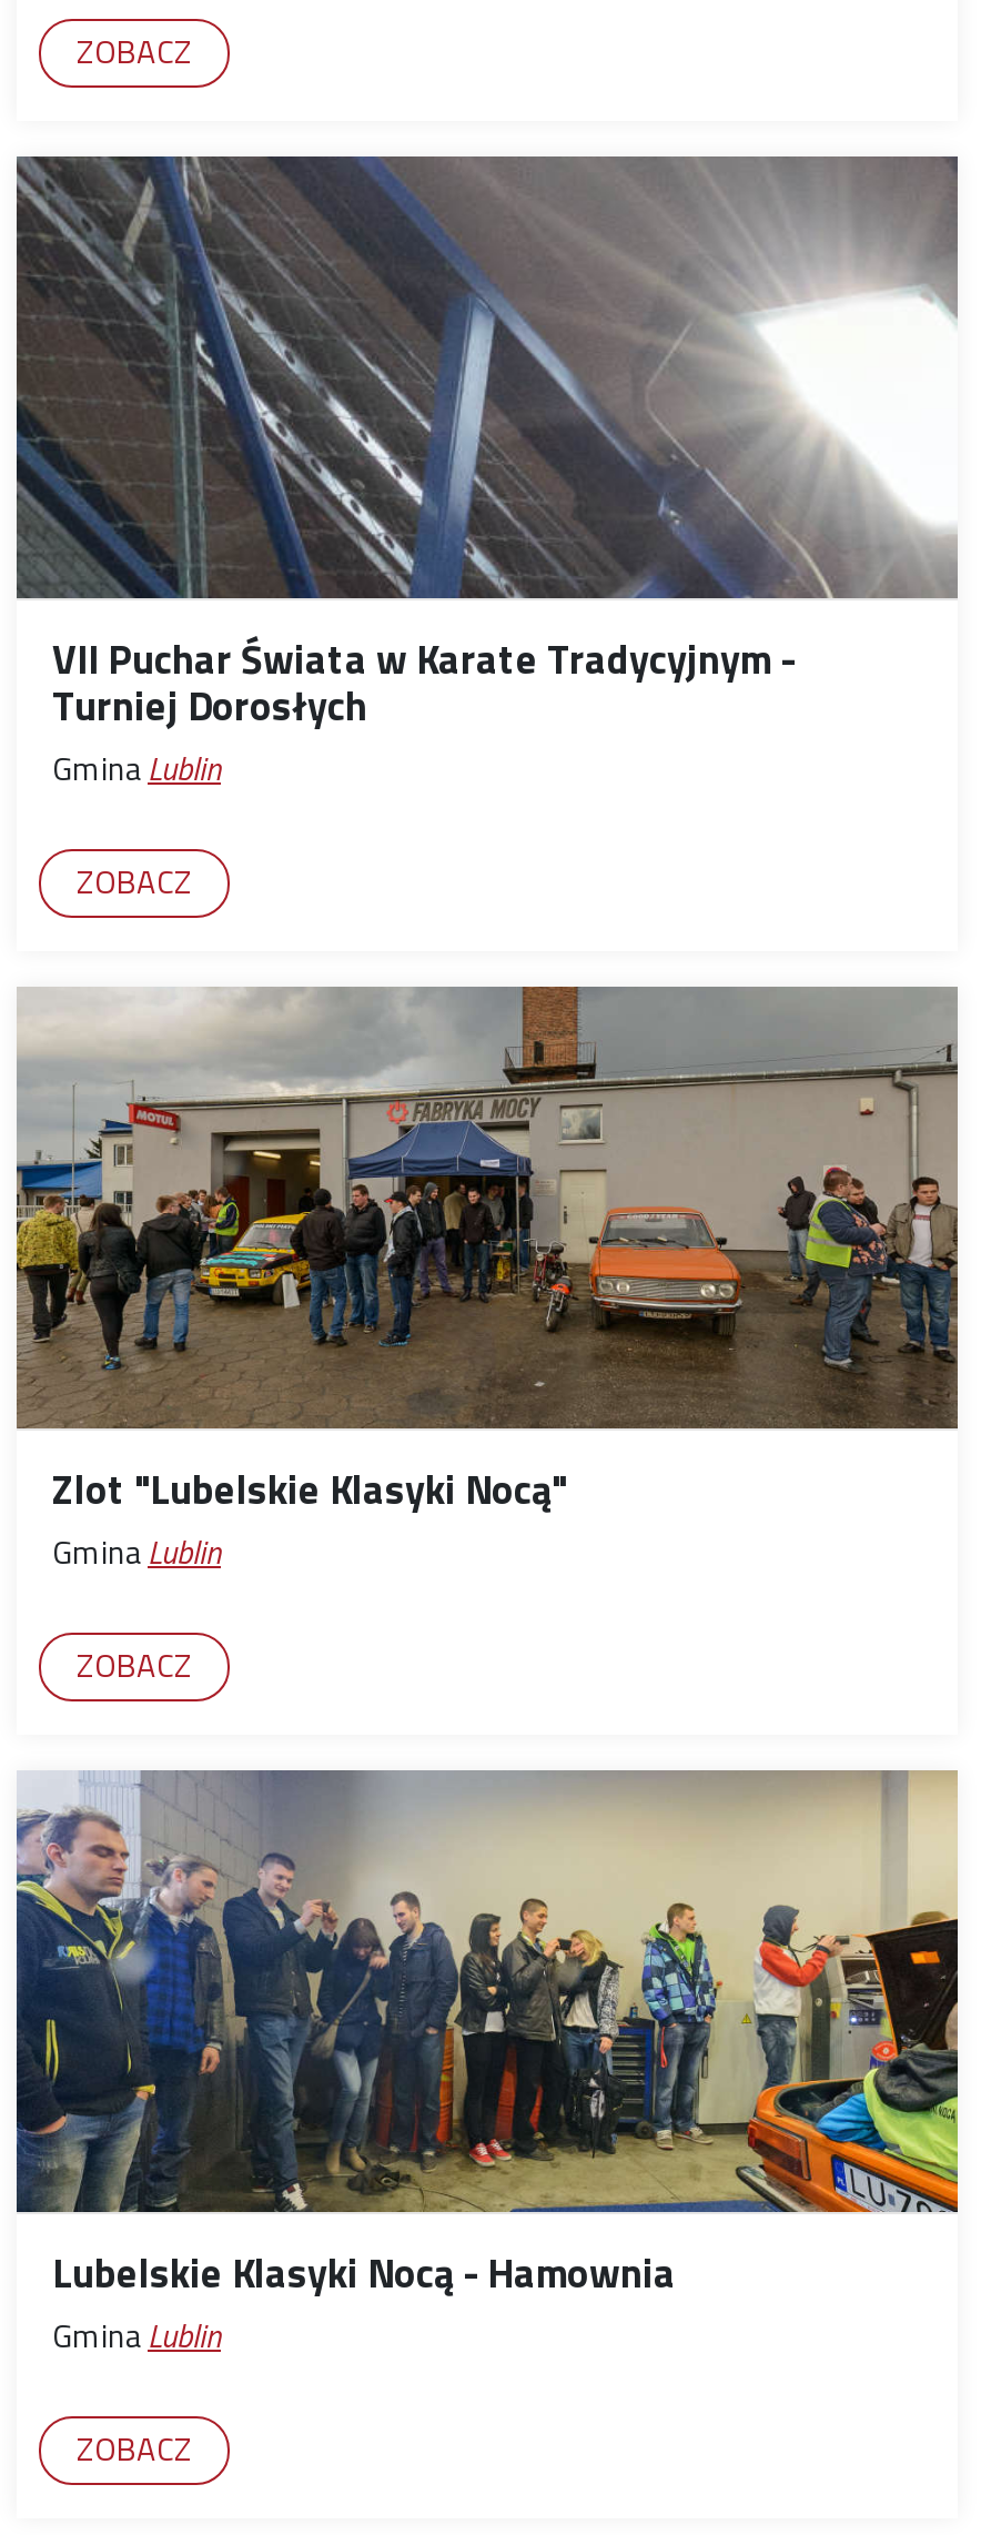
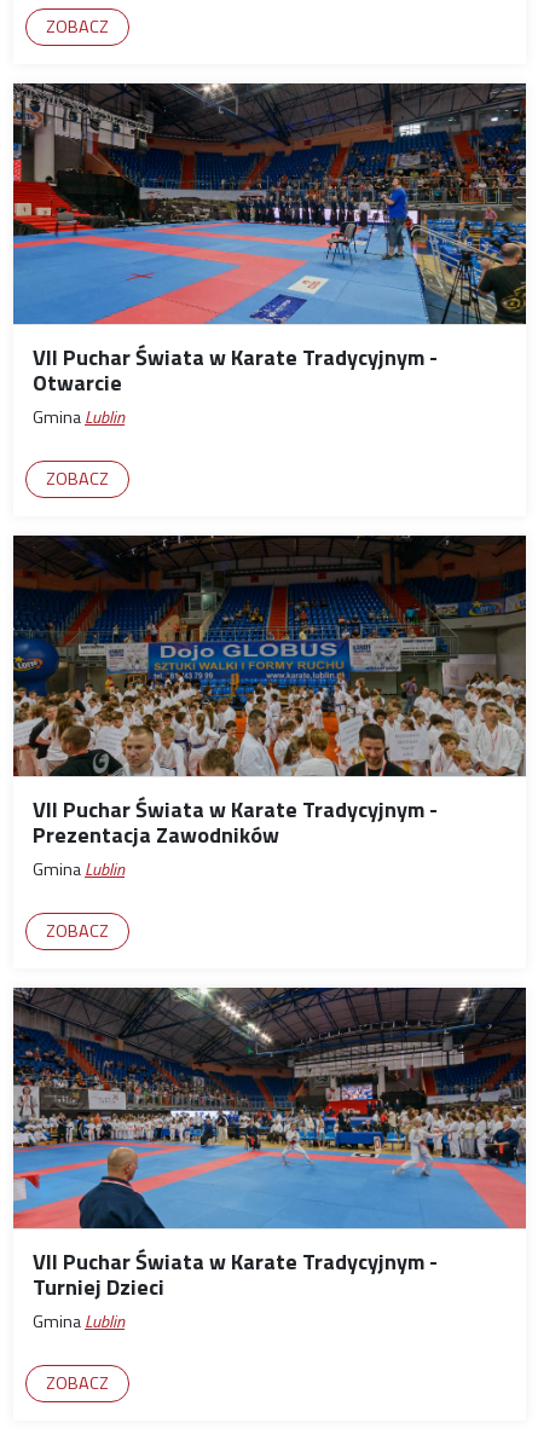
- [image]
- Turniej Dorosłych
+ [image]
+ Otwarcie

- [image]
- Zlot "Lubelskie Klasyki Nocą"
+ [image]
+ VII Puchar Świata w Karate Tradycyjnym -
+ Prezentacja Zawodników

- [image]
- Lubelskie Klasyki Nocą - Hamownia
+ [image]
+ VII Puchar Świata w Karate Tradycyjnym -
+ Turniej Dzieci
